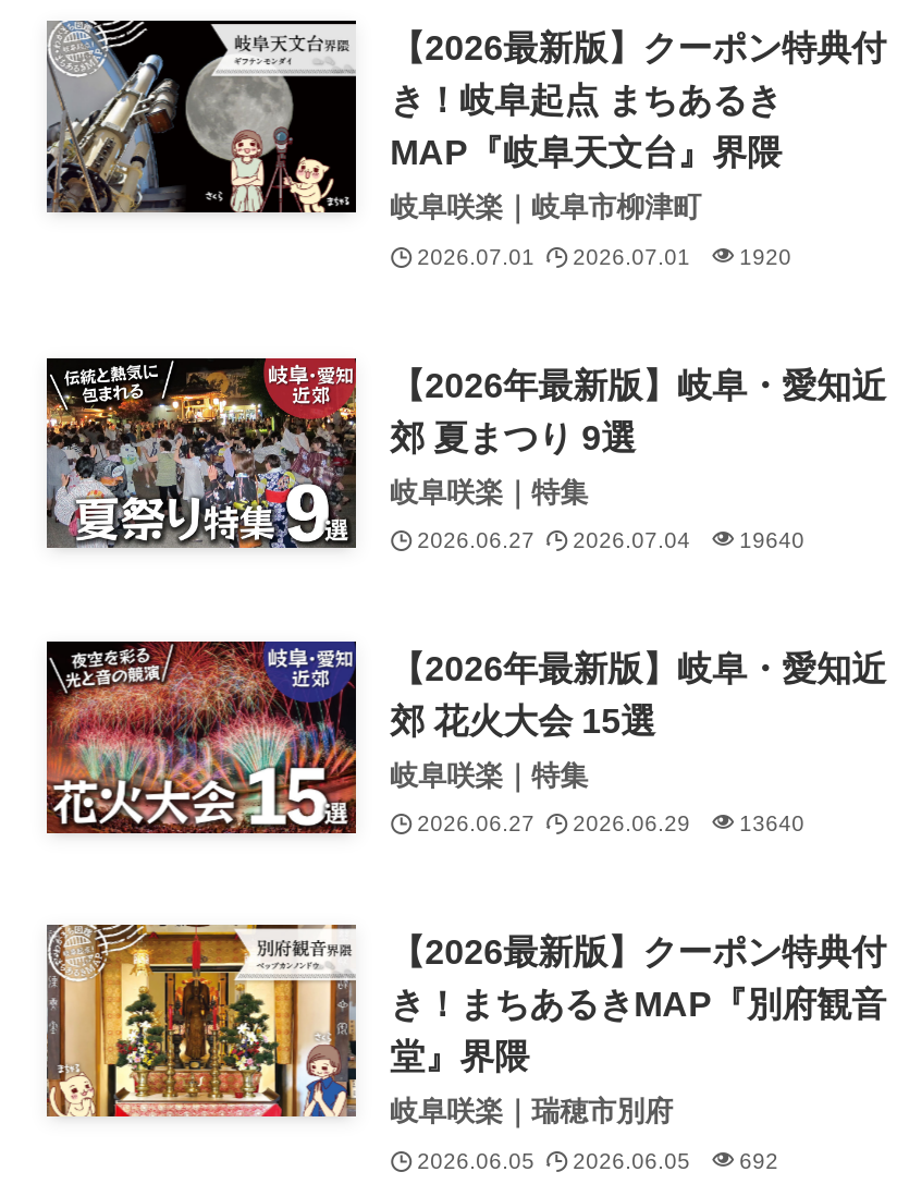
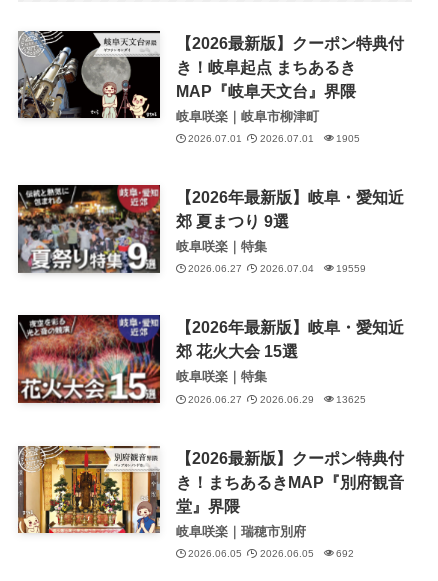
- 1920
+ 1905

- 19640
+ 19559

- 13640
+ 13625
